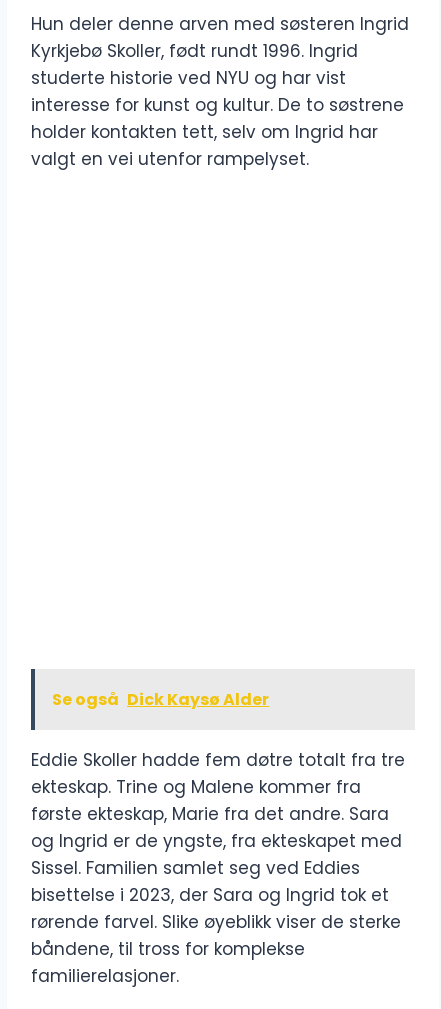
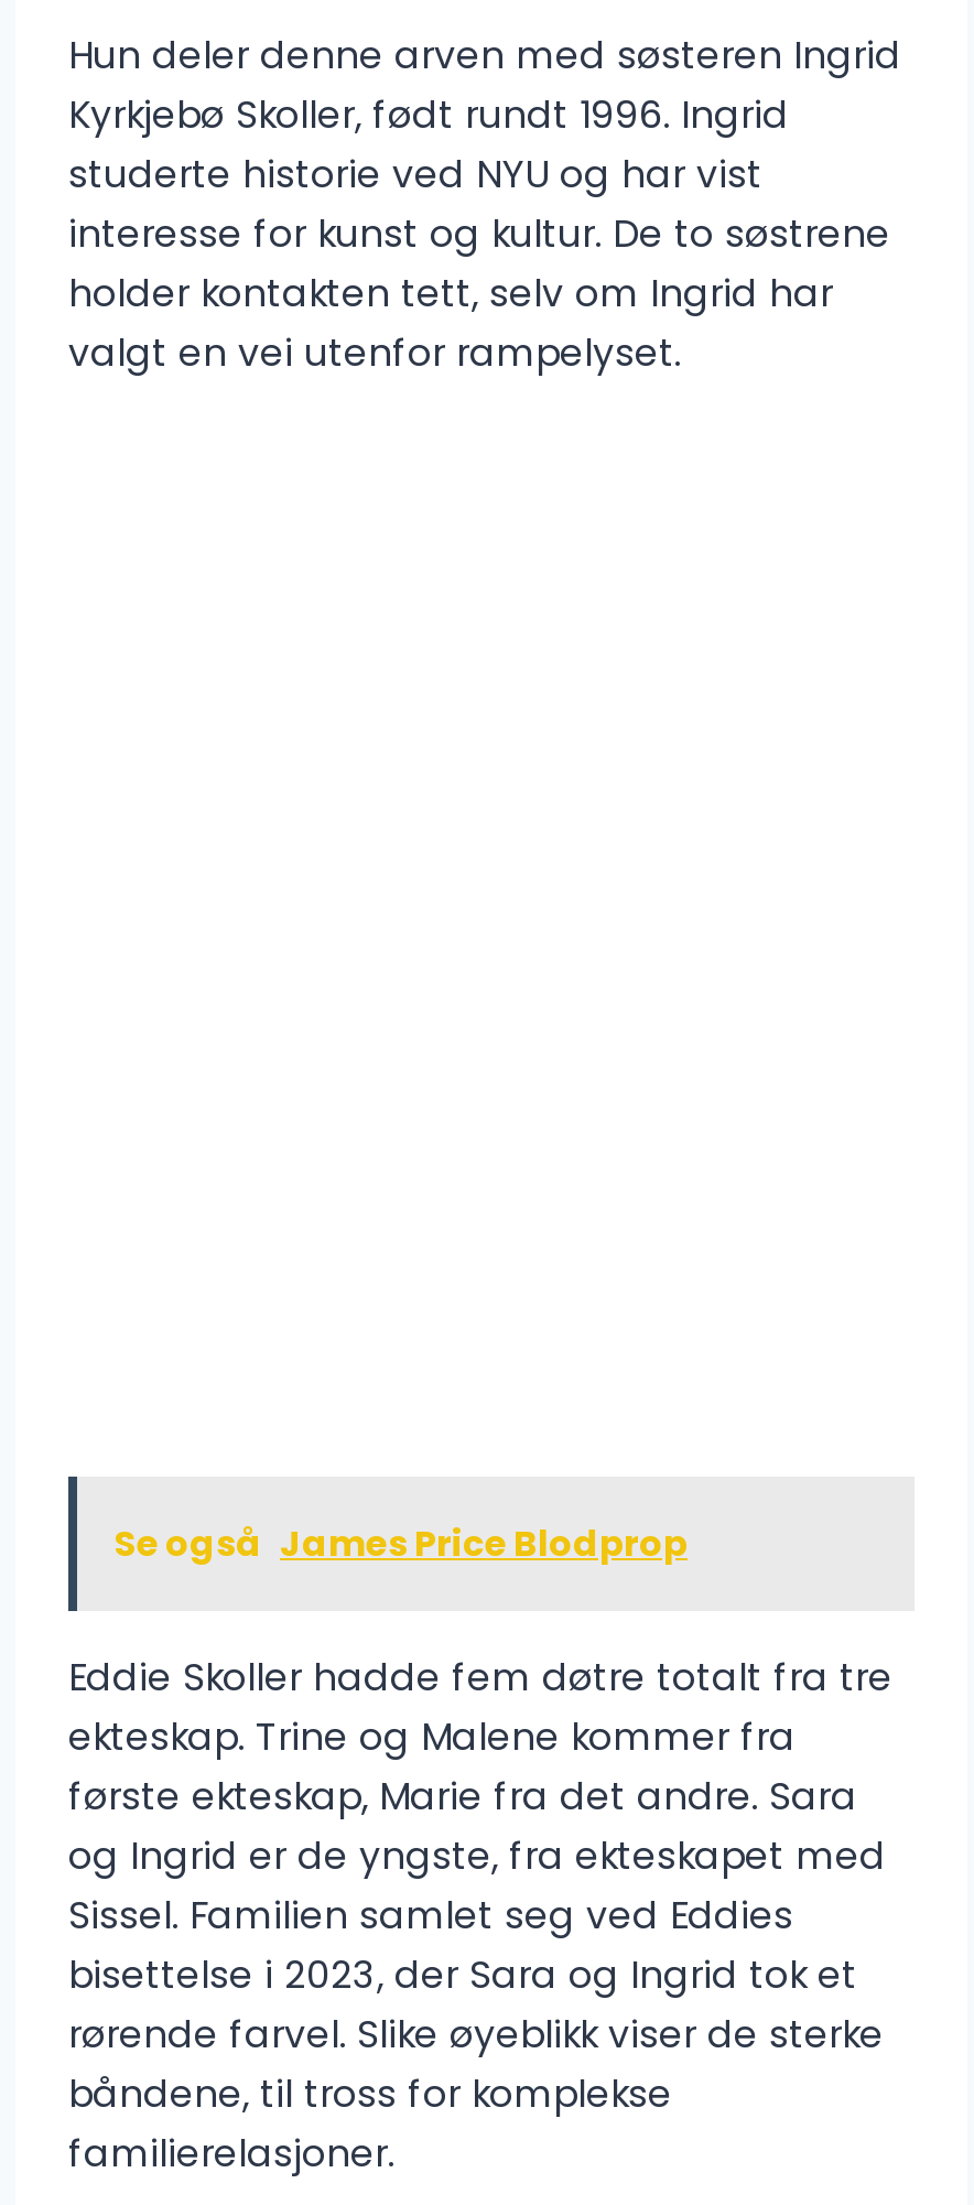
- Se også Dick Kaysø Alder
+ Se også James Price Blodprop
